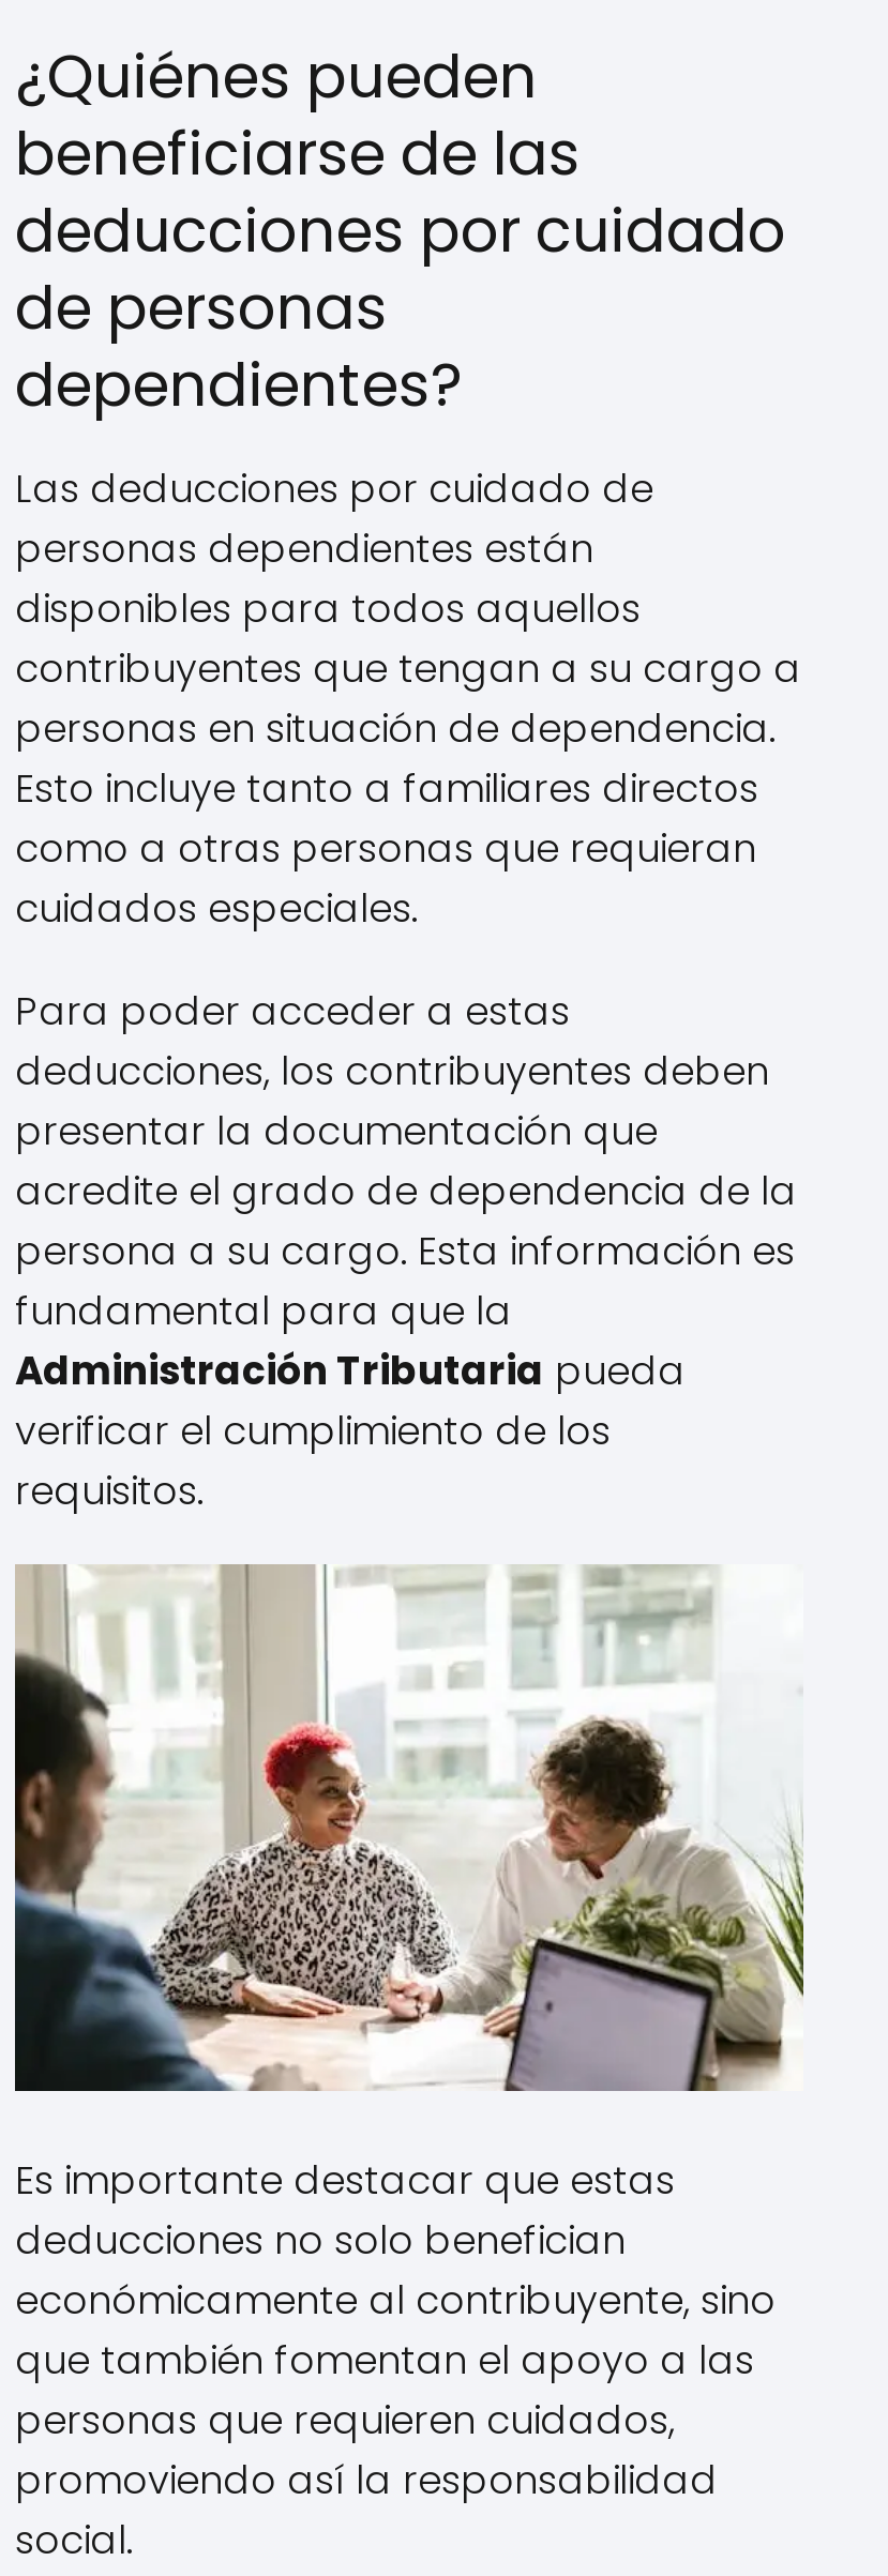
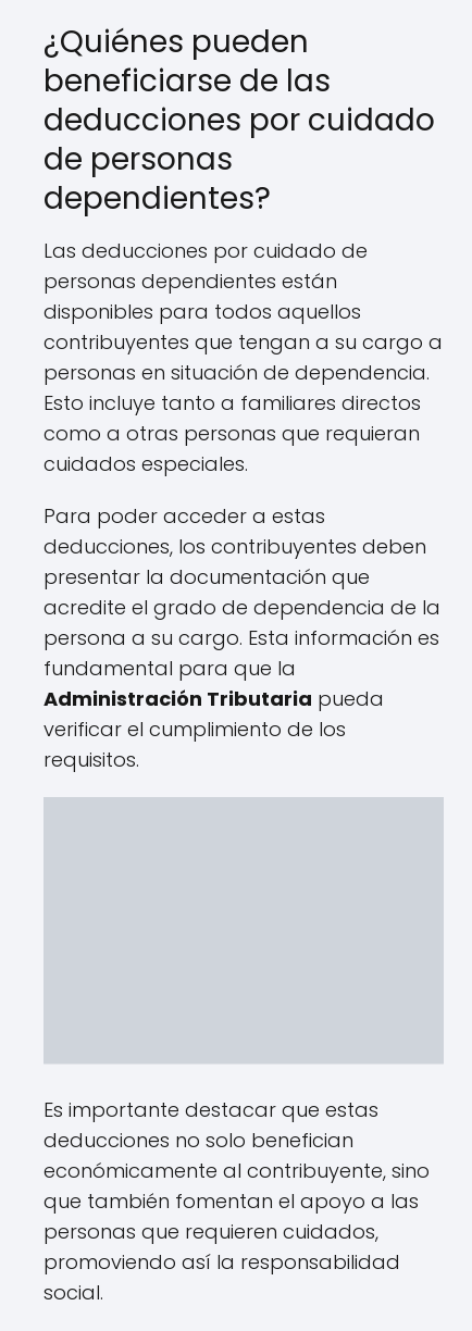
- [image]
